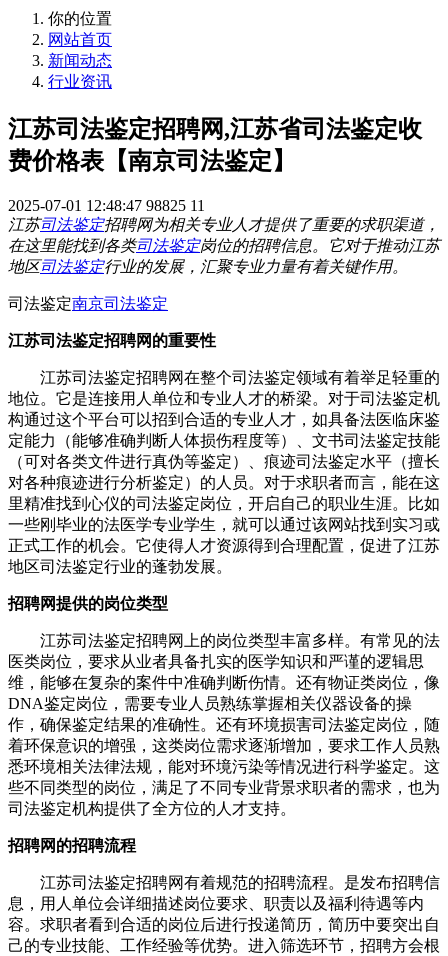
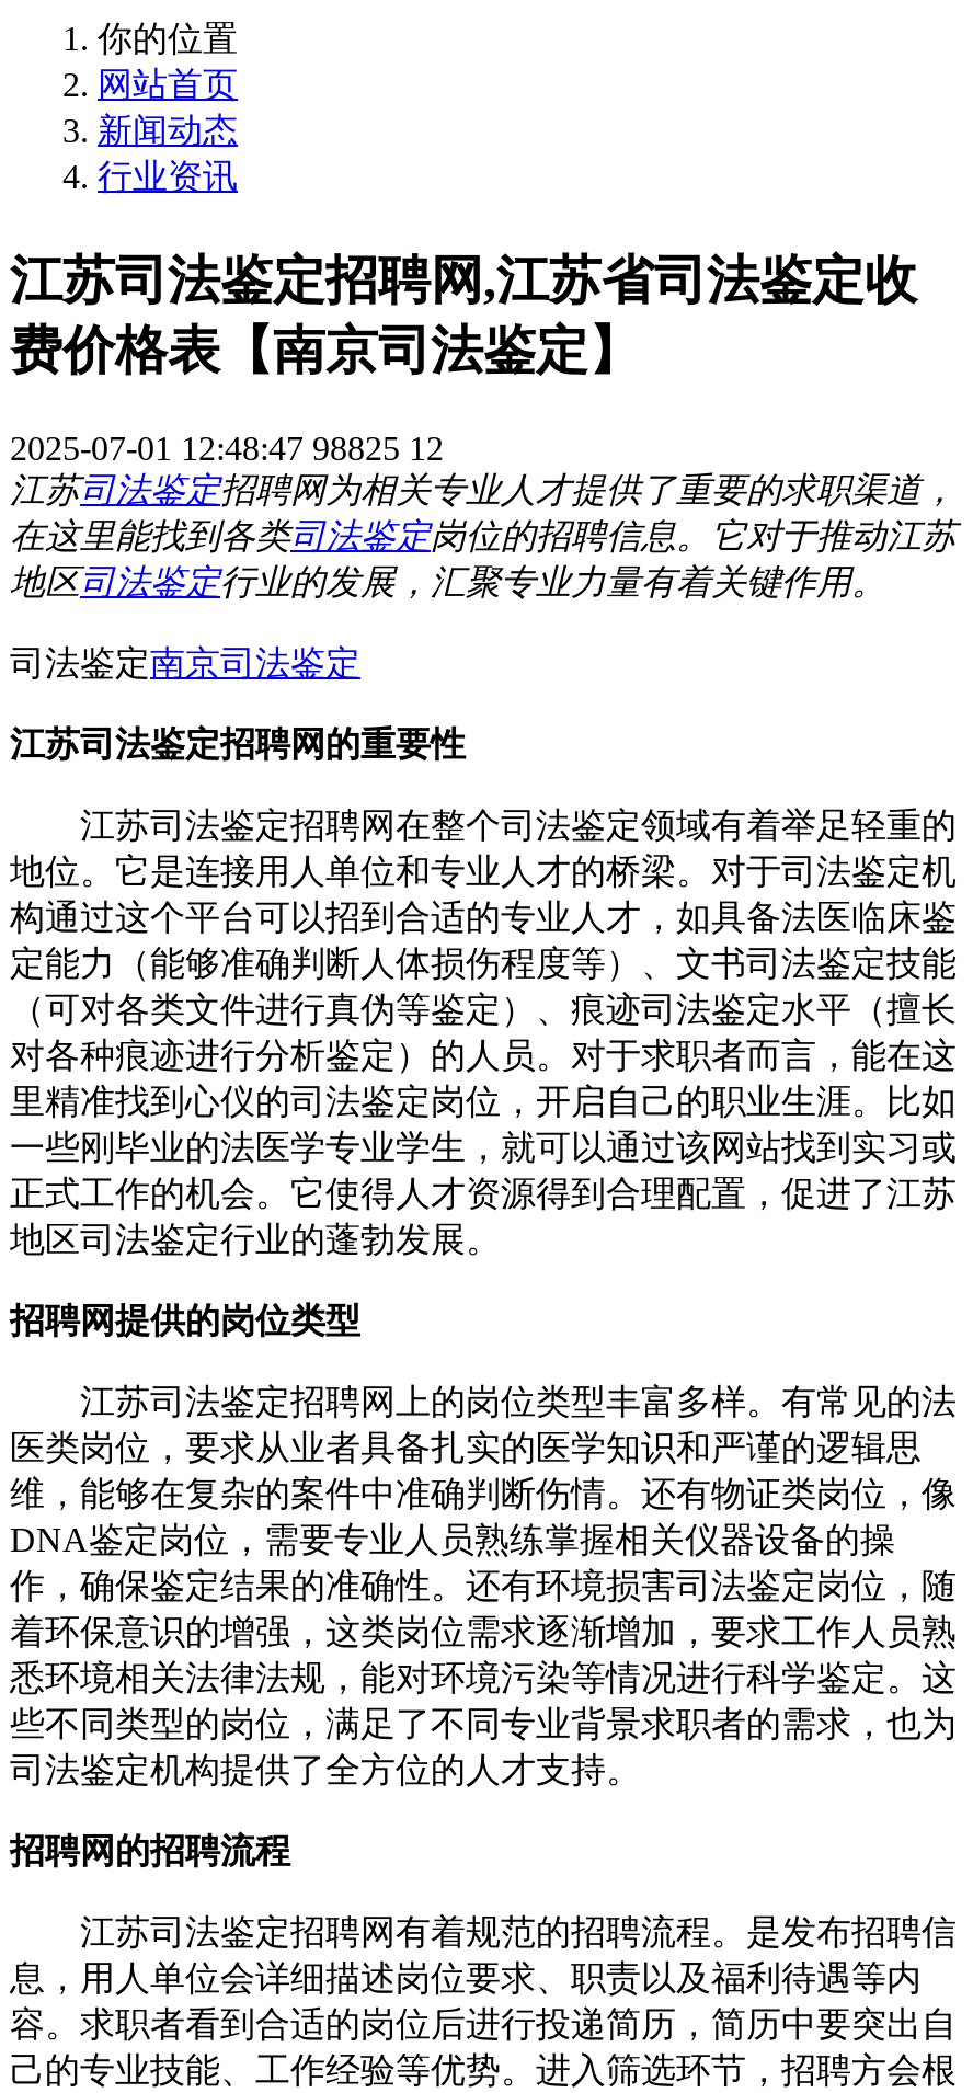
- 2025-07-01 12:48:47 98825 11
+ 2025-07-01 12:48:47 98825 12
